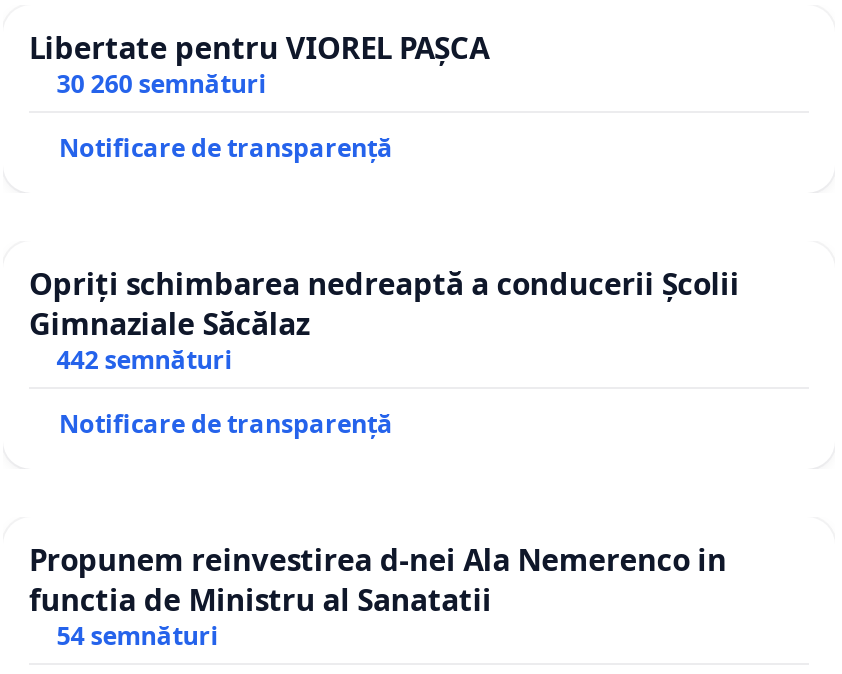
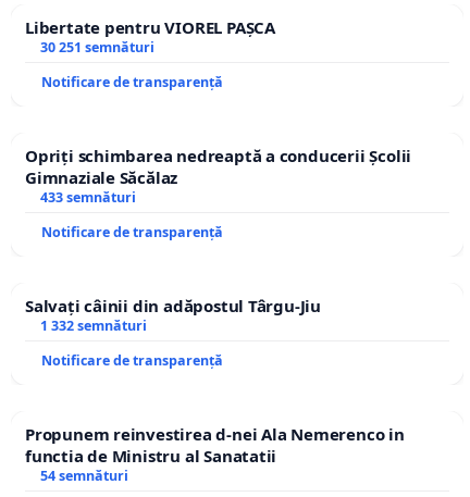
- 30 260 semnături
+ 30 251 semnături

- 442 semnături
+ 433 semnături
+ Notificare de transparență
+ Salvați câinii din adăpostul Târgu-Jiu
+ 1 332 semnături
